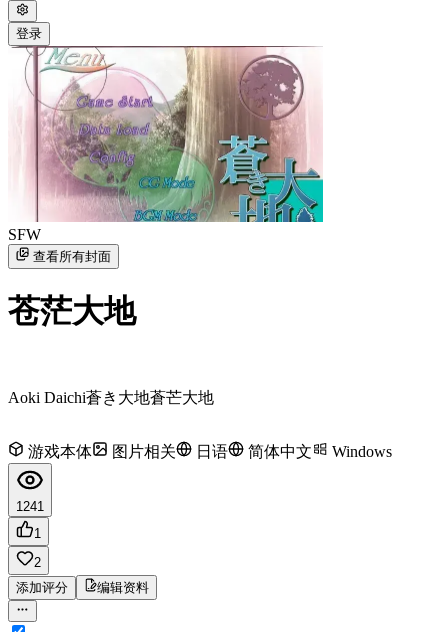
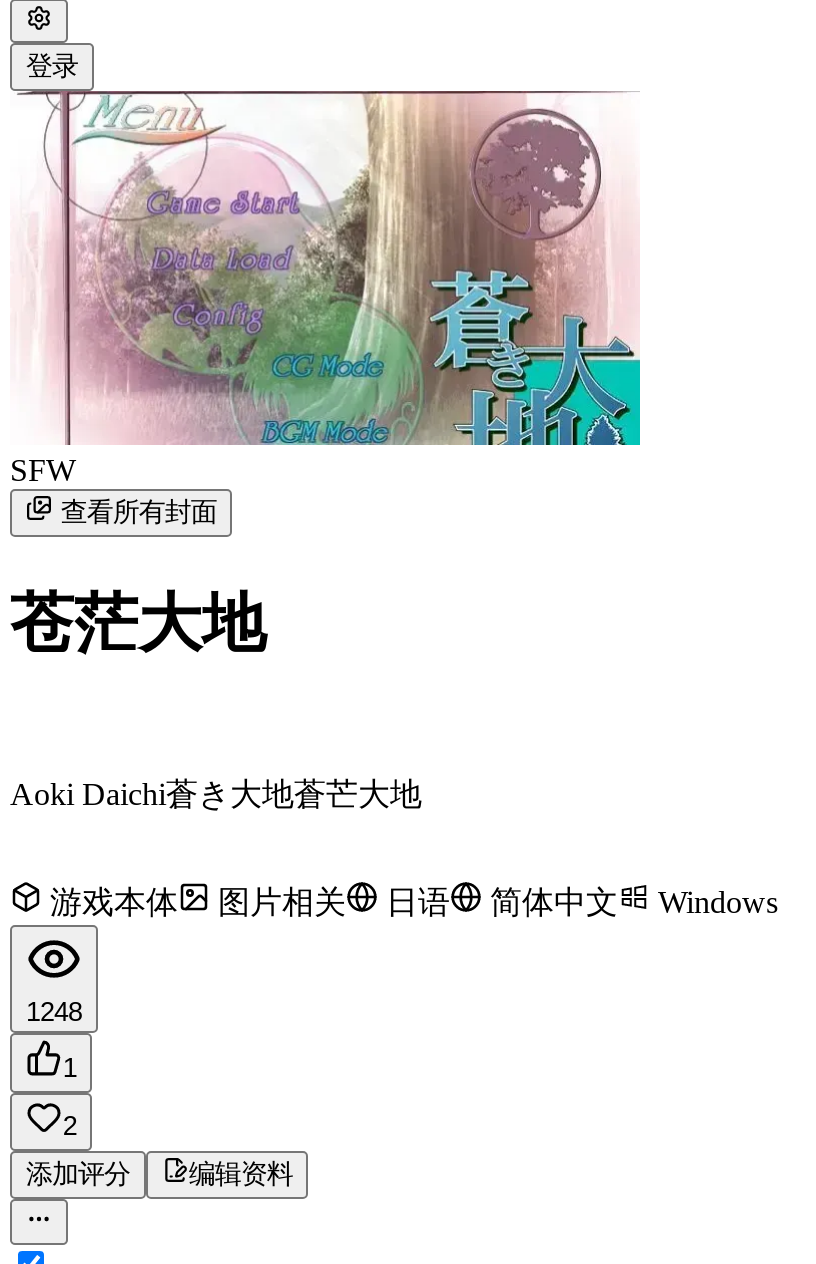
- 1241
+ 1248
